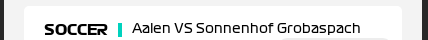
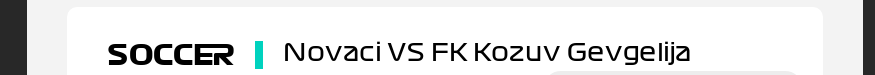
- Aalen VS Sonnenhof Grobaspach
+ Novaci VS FK Kozuv Gevgelija
